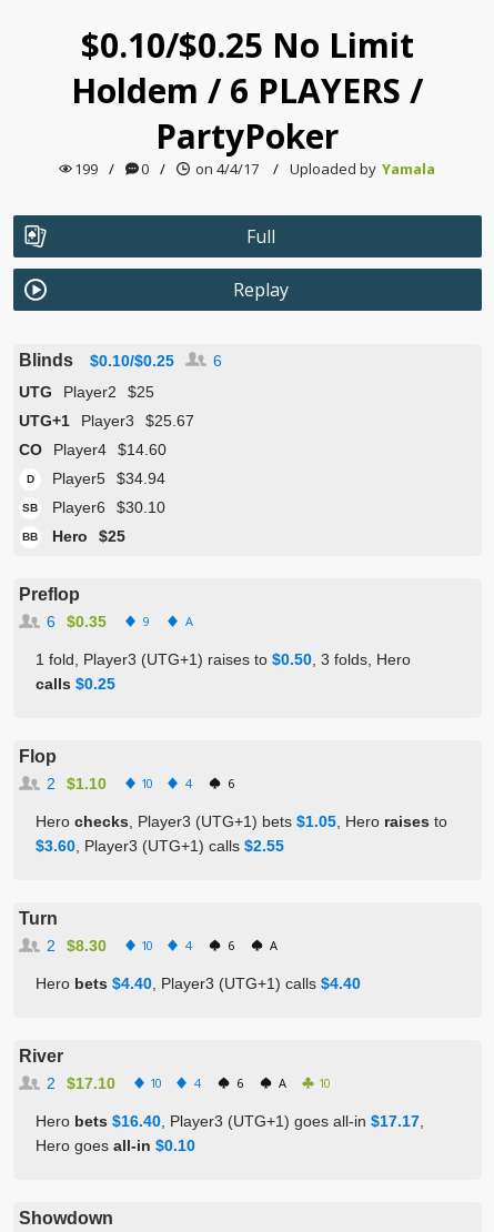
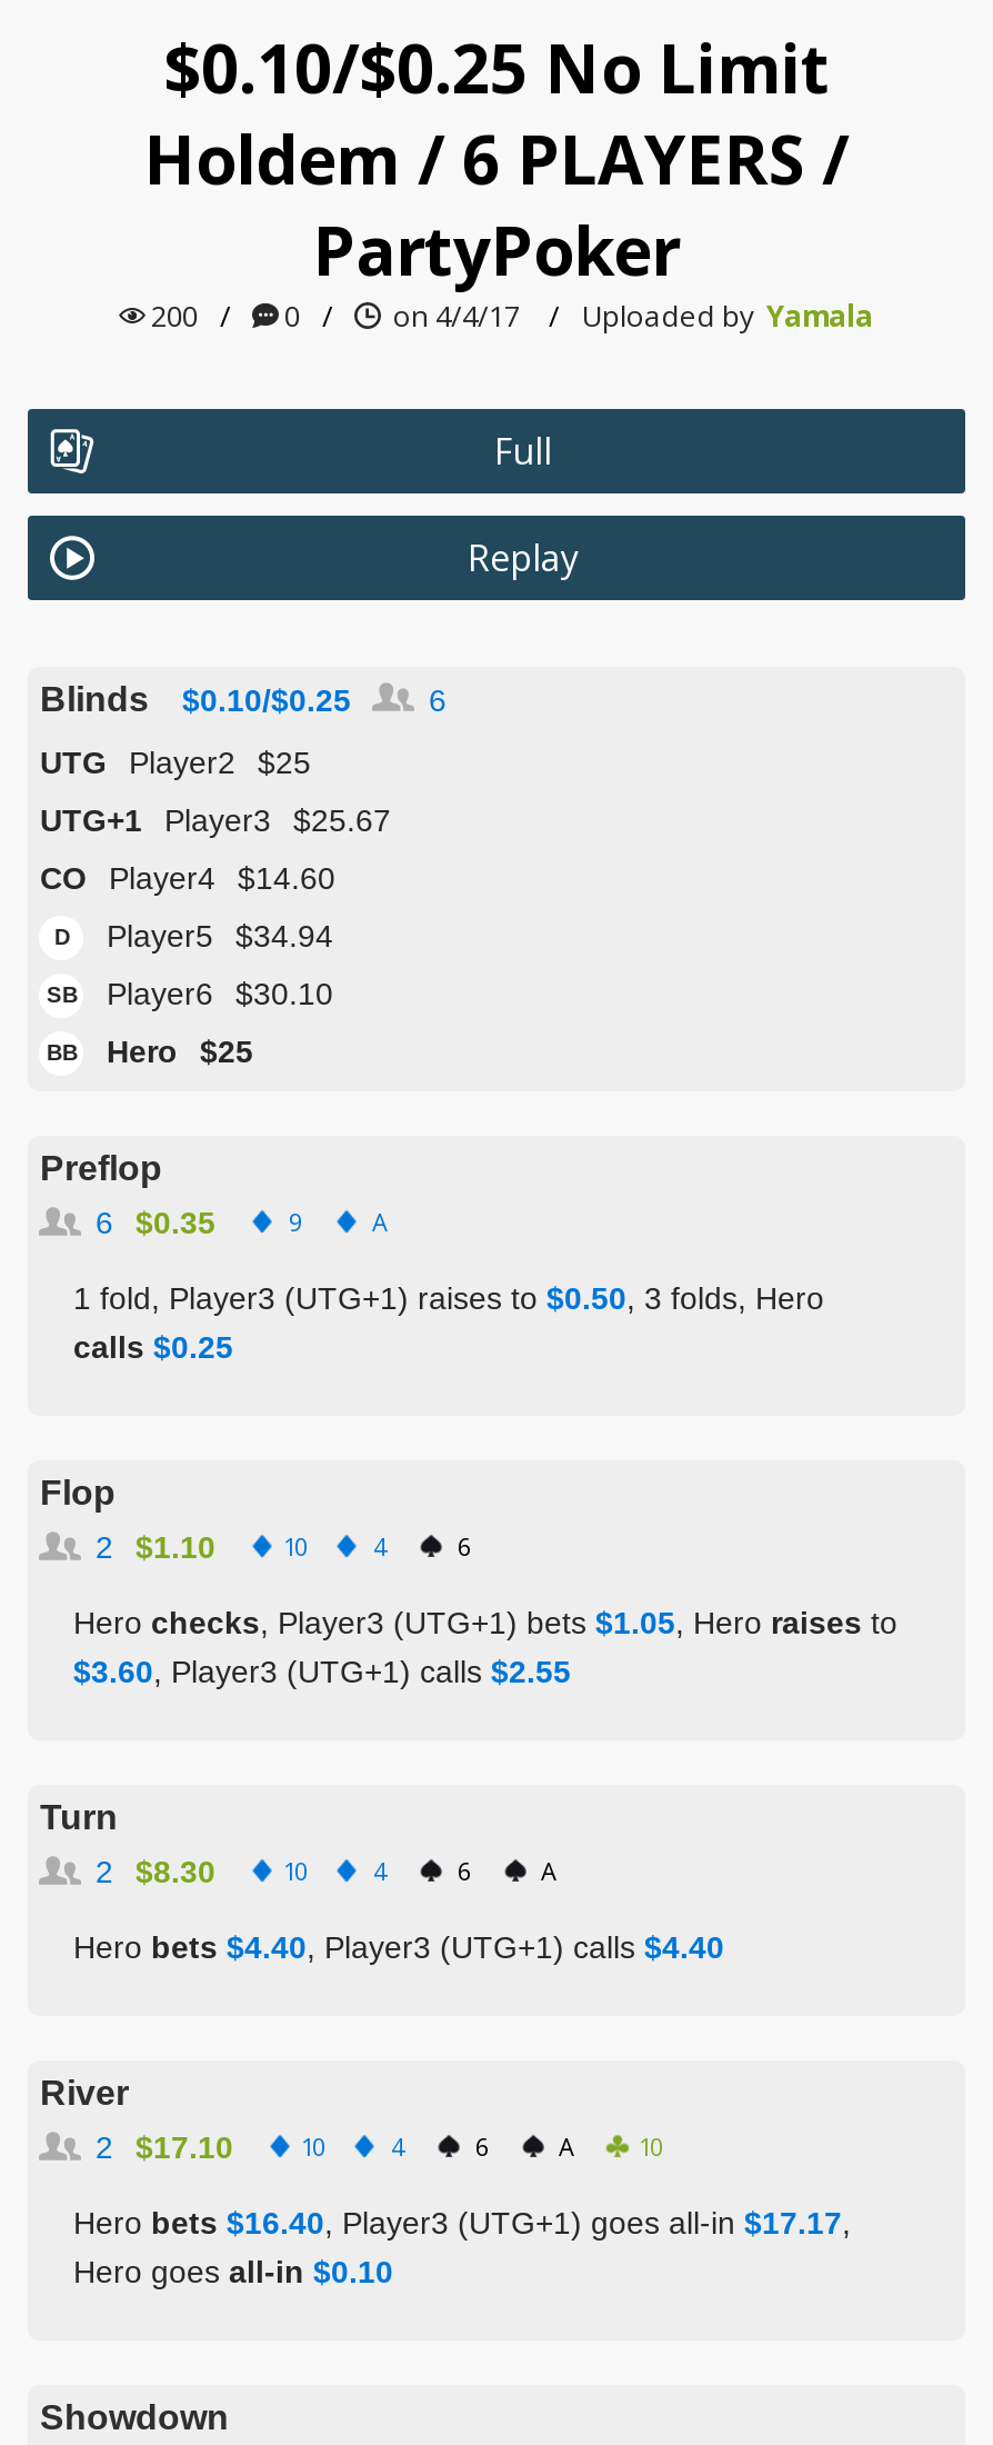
- 199 / 0 / on 4/4/17 / Uploaded by Yamala
+ 200 / 0 / on 4/4/17 / Uploaded by Yamala
